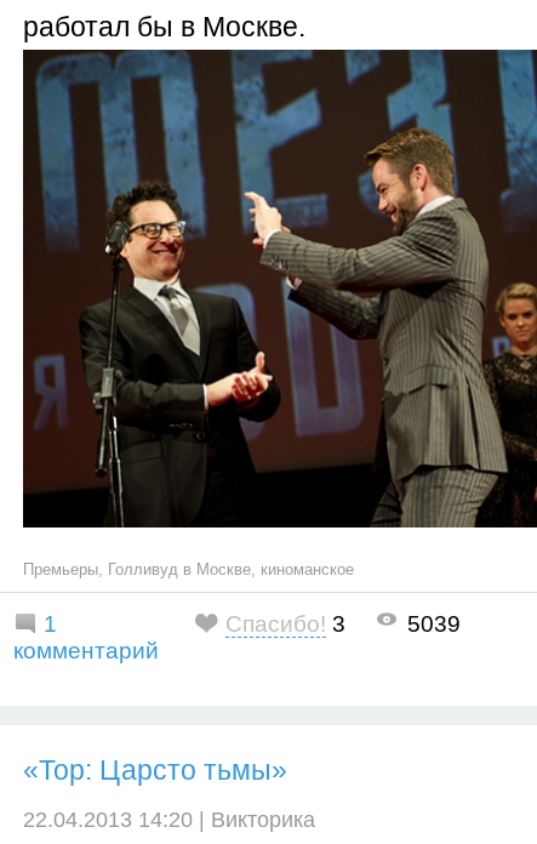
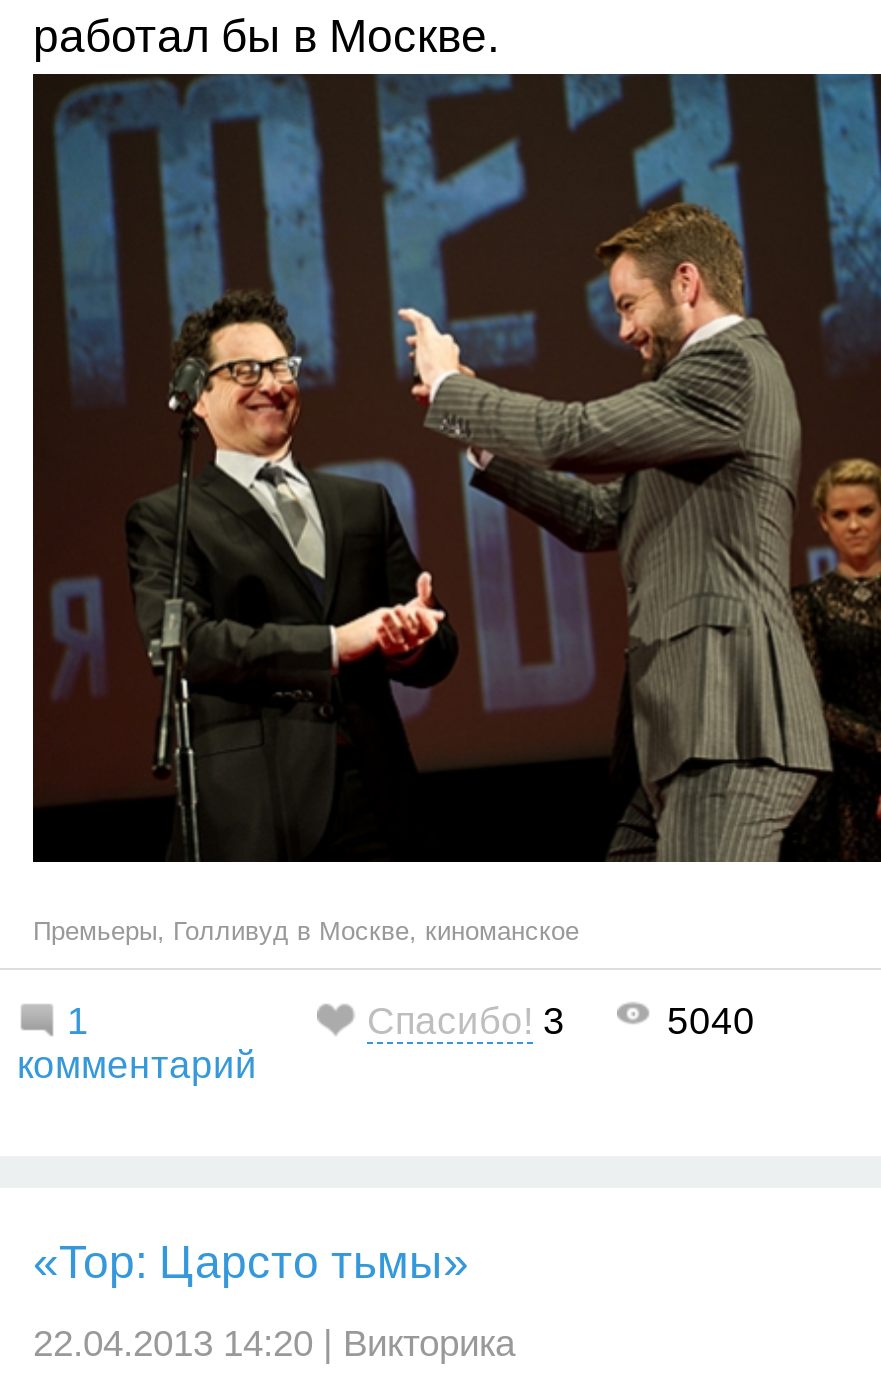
- 5039
+ 5040
